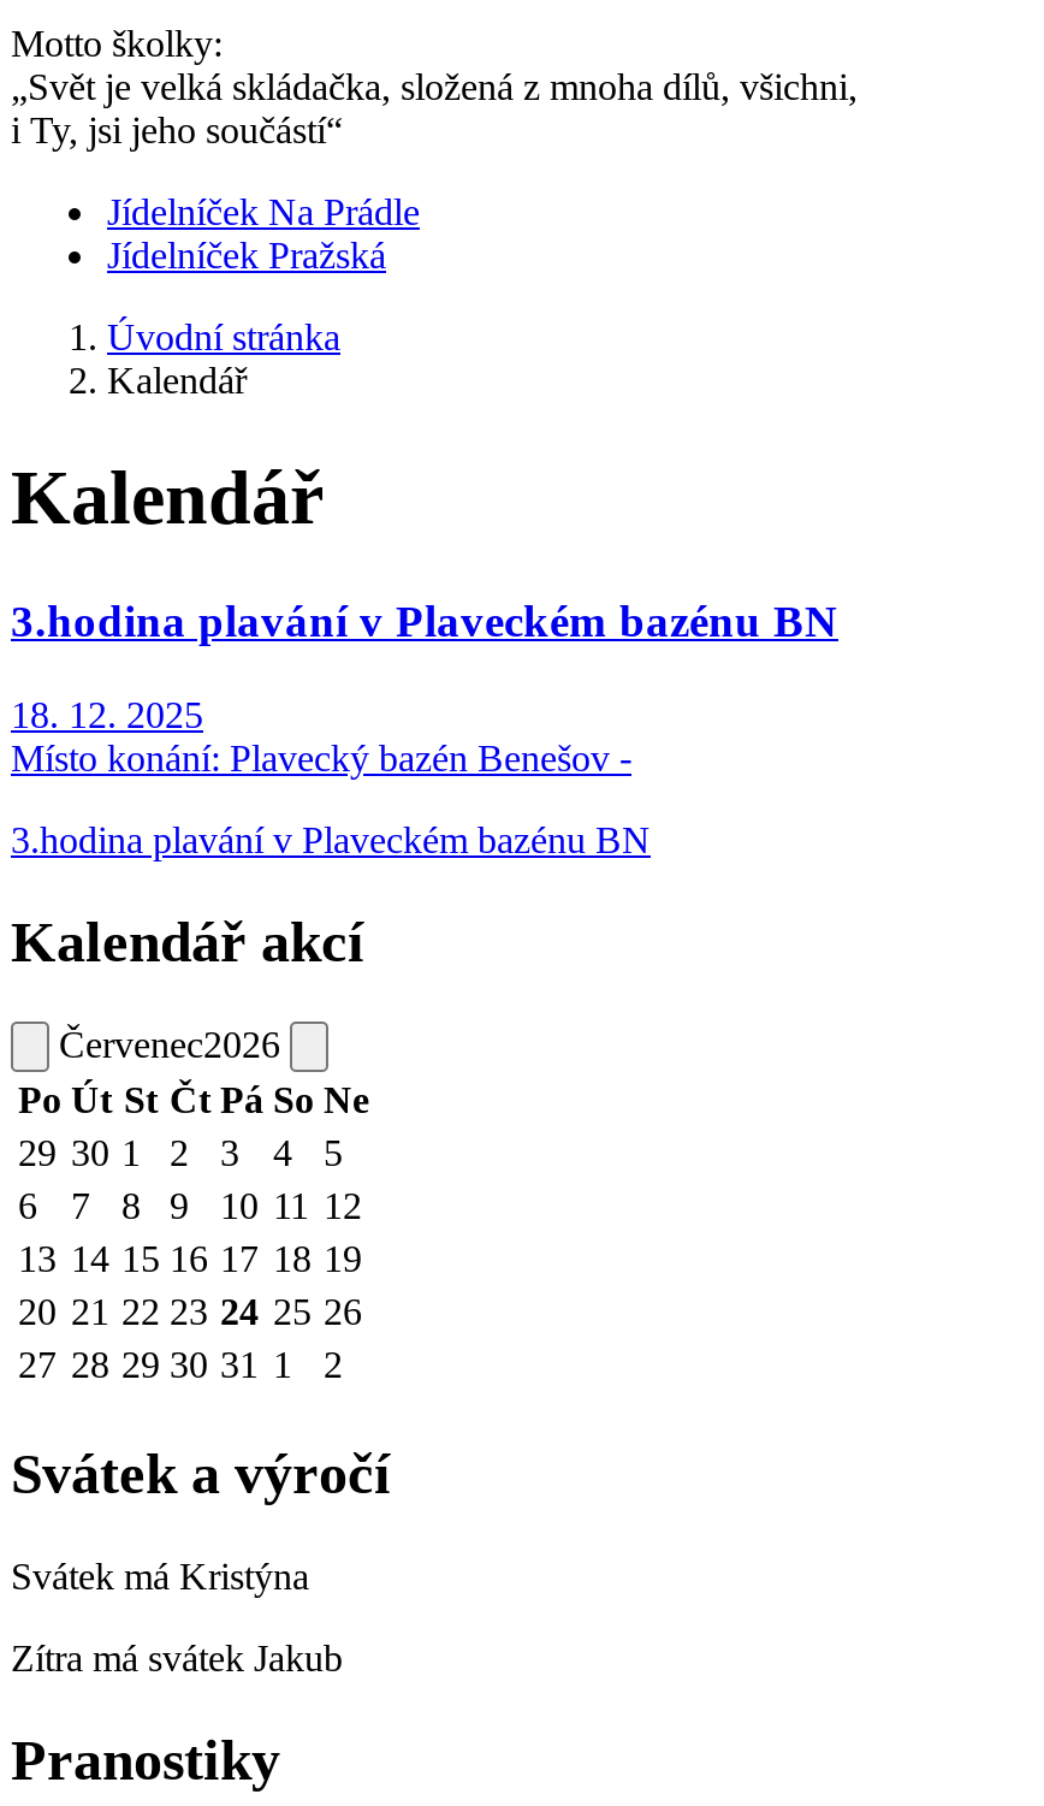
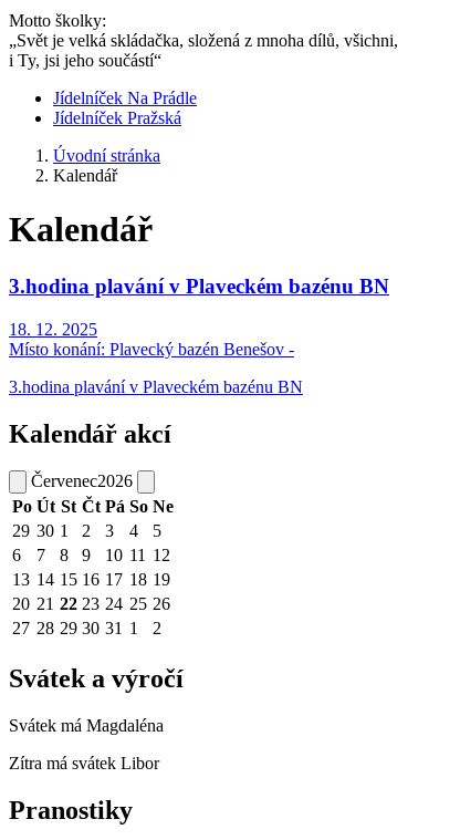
- Svátek má Kristýna
+ Svátek má Magdaléna

- Zítra má svátek Jakub
+ Zítra má svátek Libor
